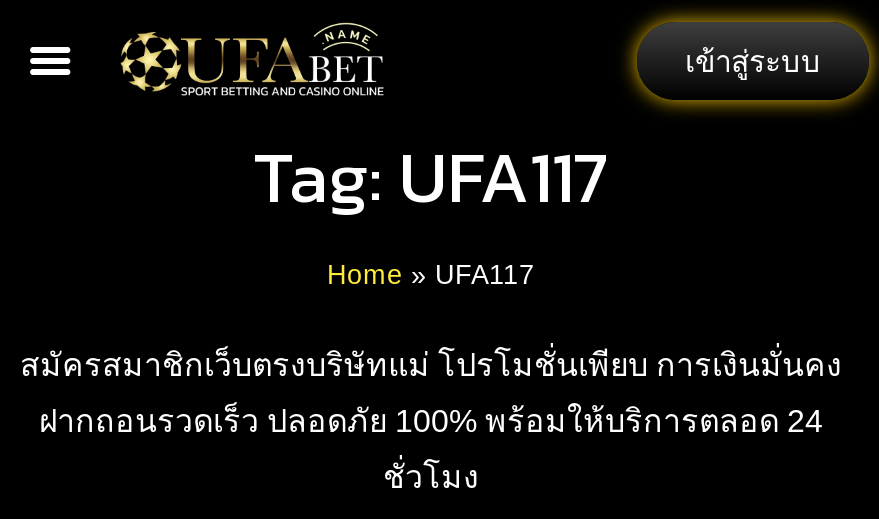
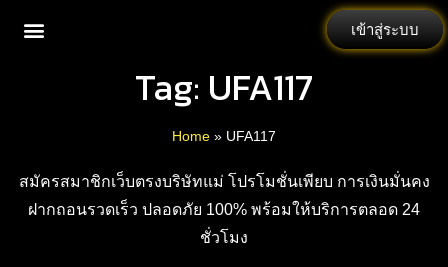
- [image]
